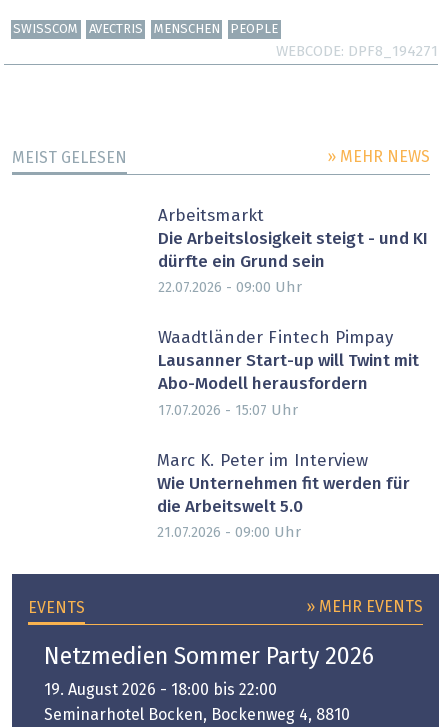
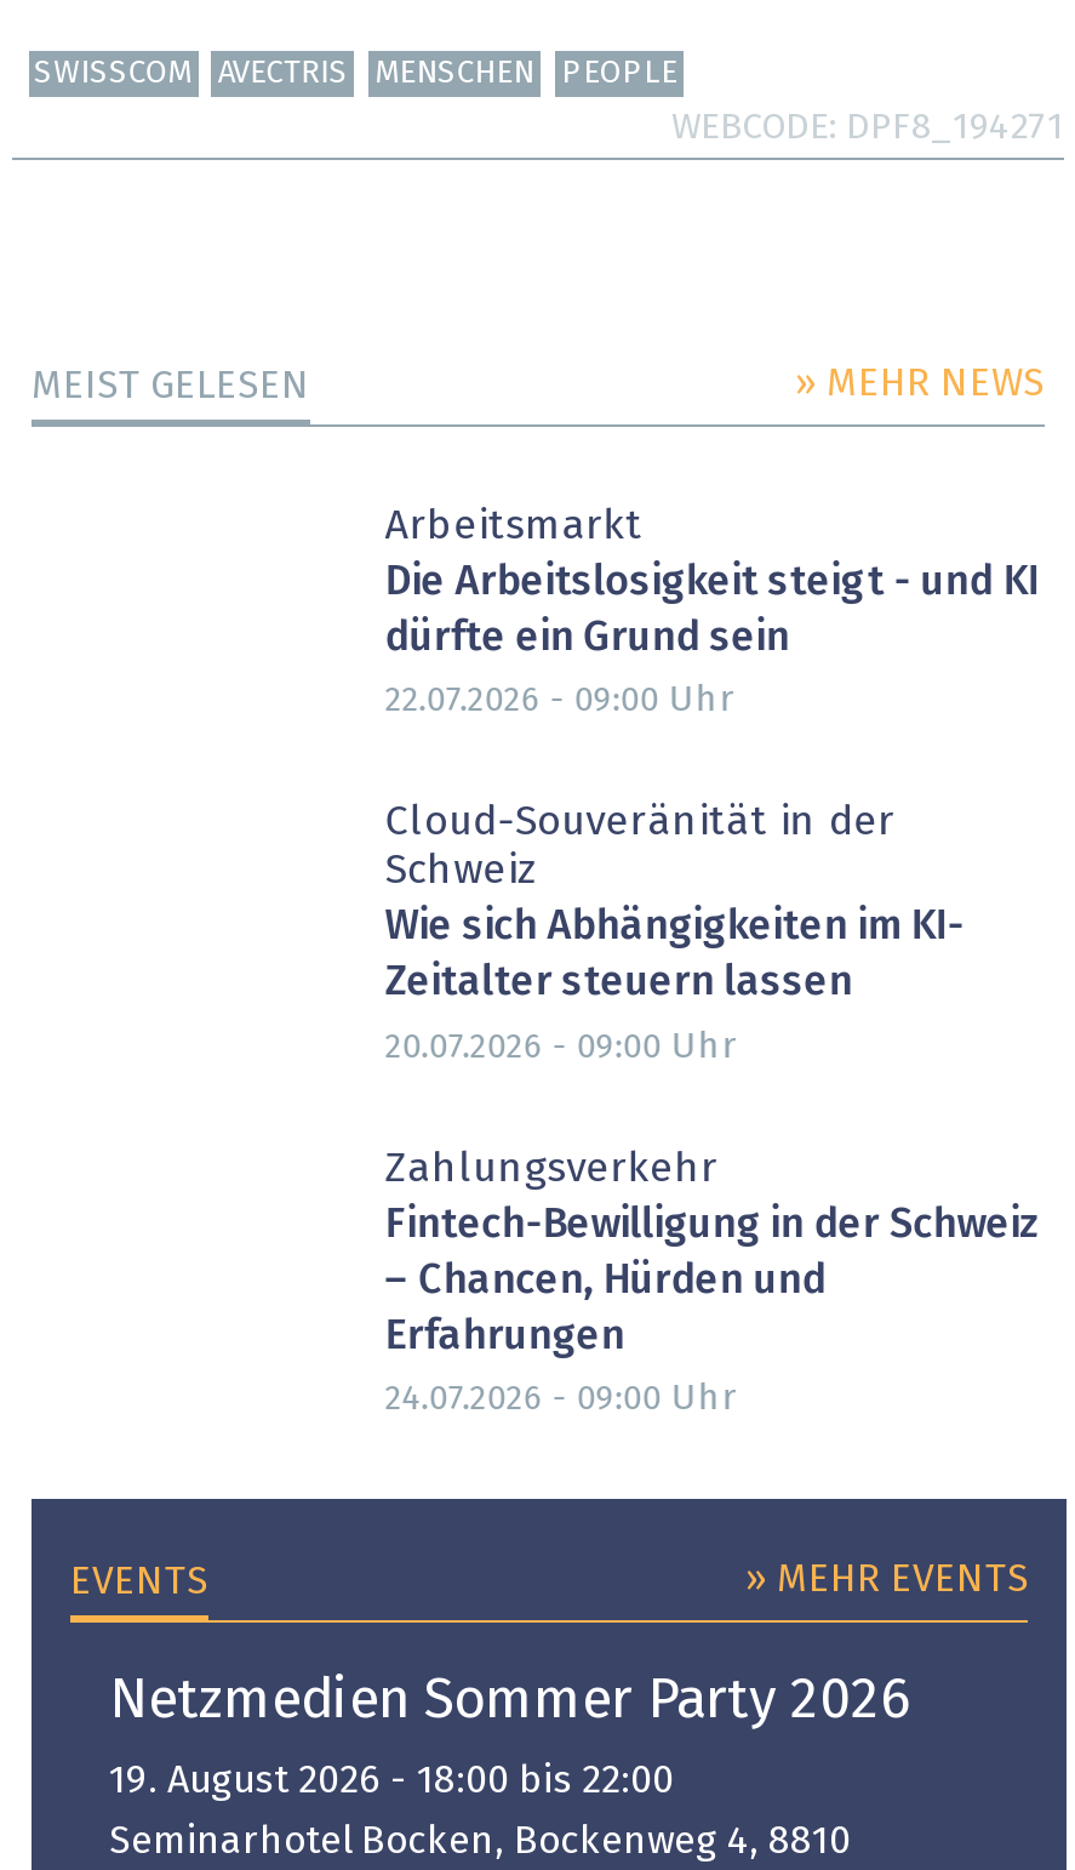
- Waadtländer Fintech Pimpay
- Lausanner Start-up will Twint mit
- Abo-Modell herausfordern
+ Cloud-Souveränität in der
+ Schweiz
+ Wie sich Abhängigkeiten im KI-
+ Zeitalter steuern lassen

- 17.07.2026 - 15:07 Uhr
+ 20.07.2026 - 09:00 Uhr

- Marc K. Peter im Interview
- Wie Unternehmen fit werden für
- die Arbeitswelt 5.0
+ Zahlungsverkehr
+ Fintech-Bewilligung in der Schweiz
+ – Chancen, Hürden und
+ Erfahrungen

- 21.07.2026 - 09:00 Uhr
+ 24.07.2026 - 09:00 Uhr
